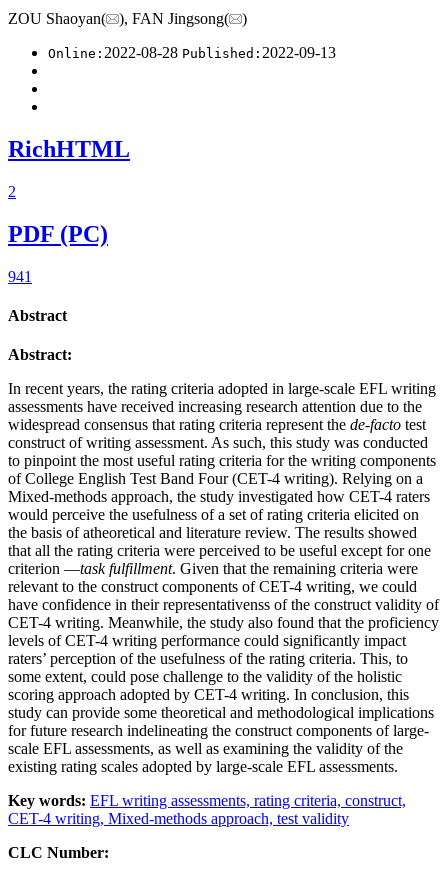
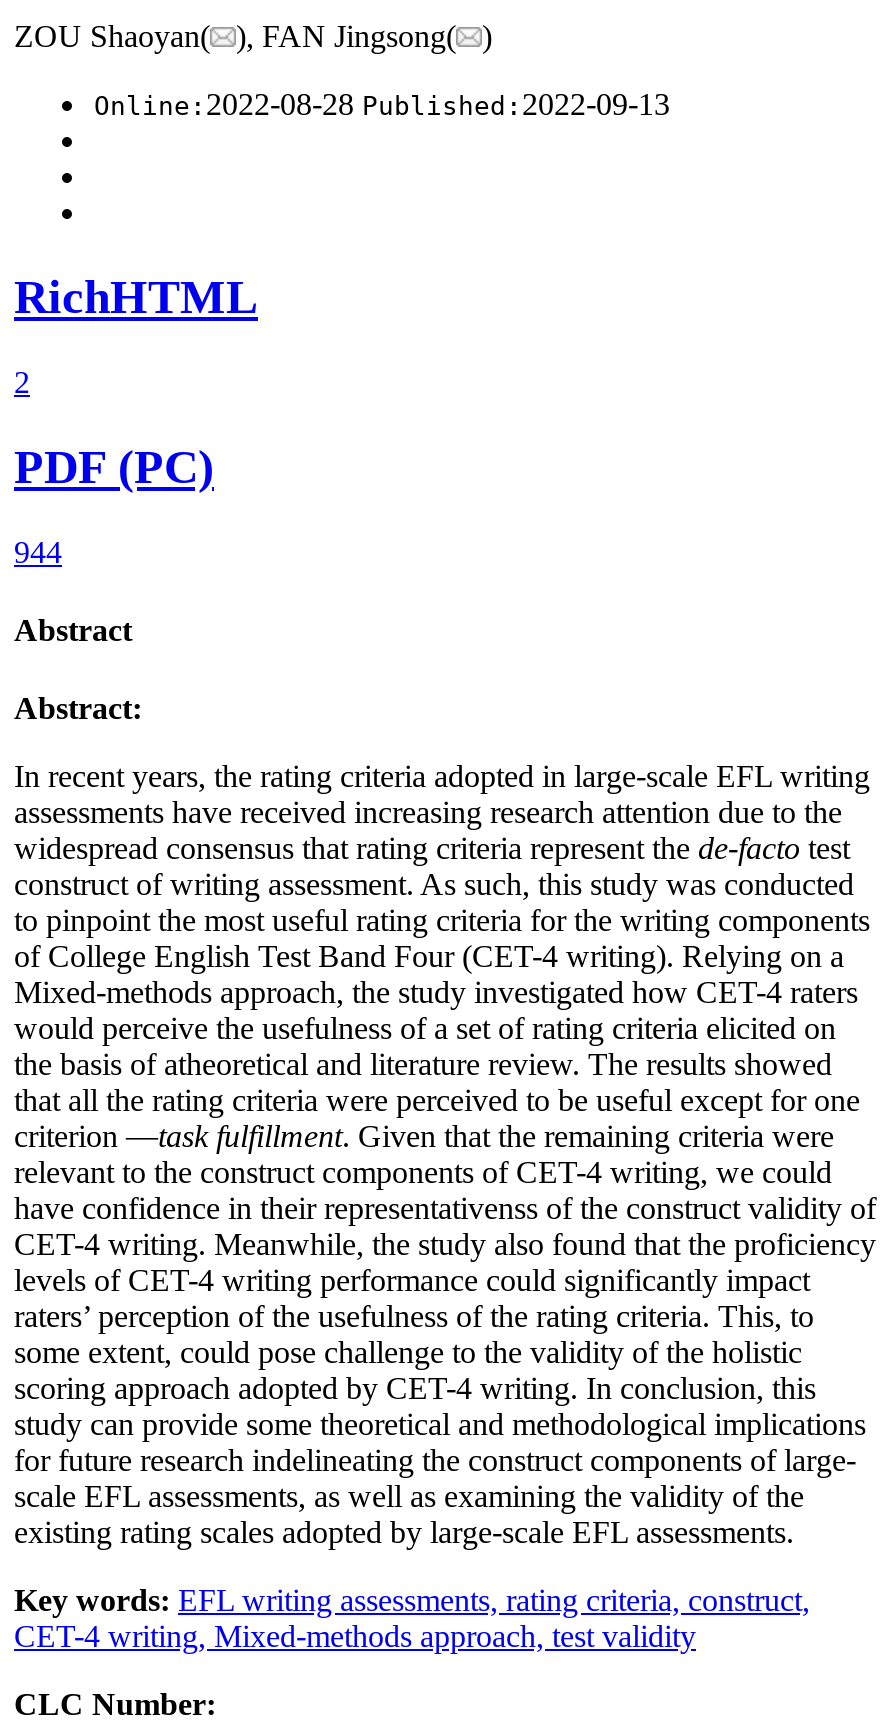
- 941
+ 944
